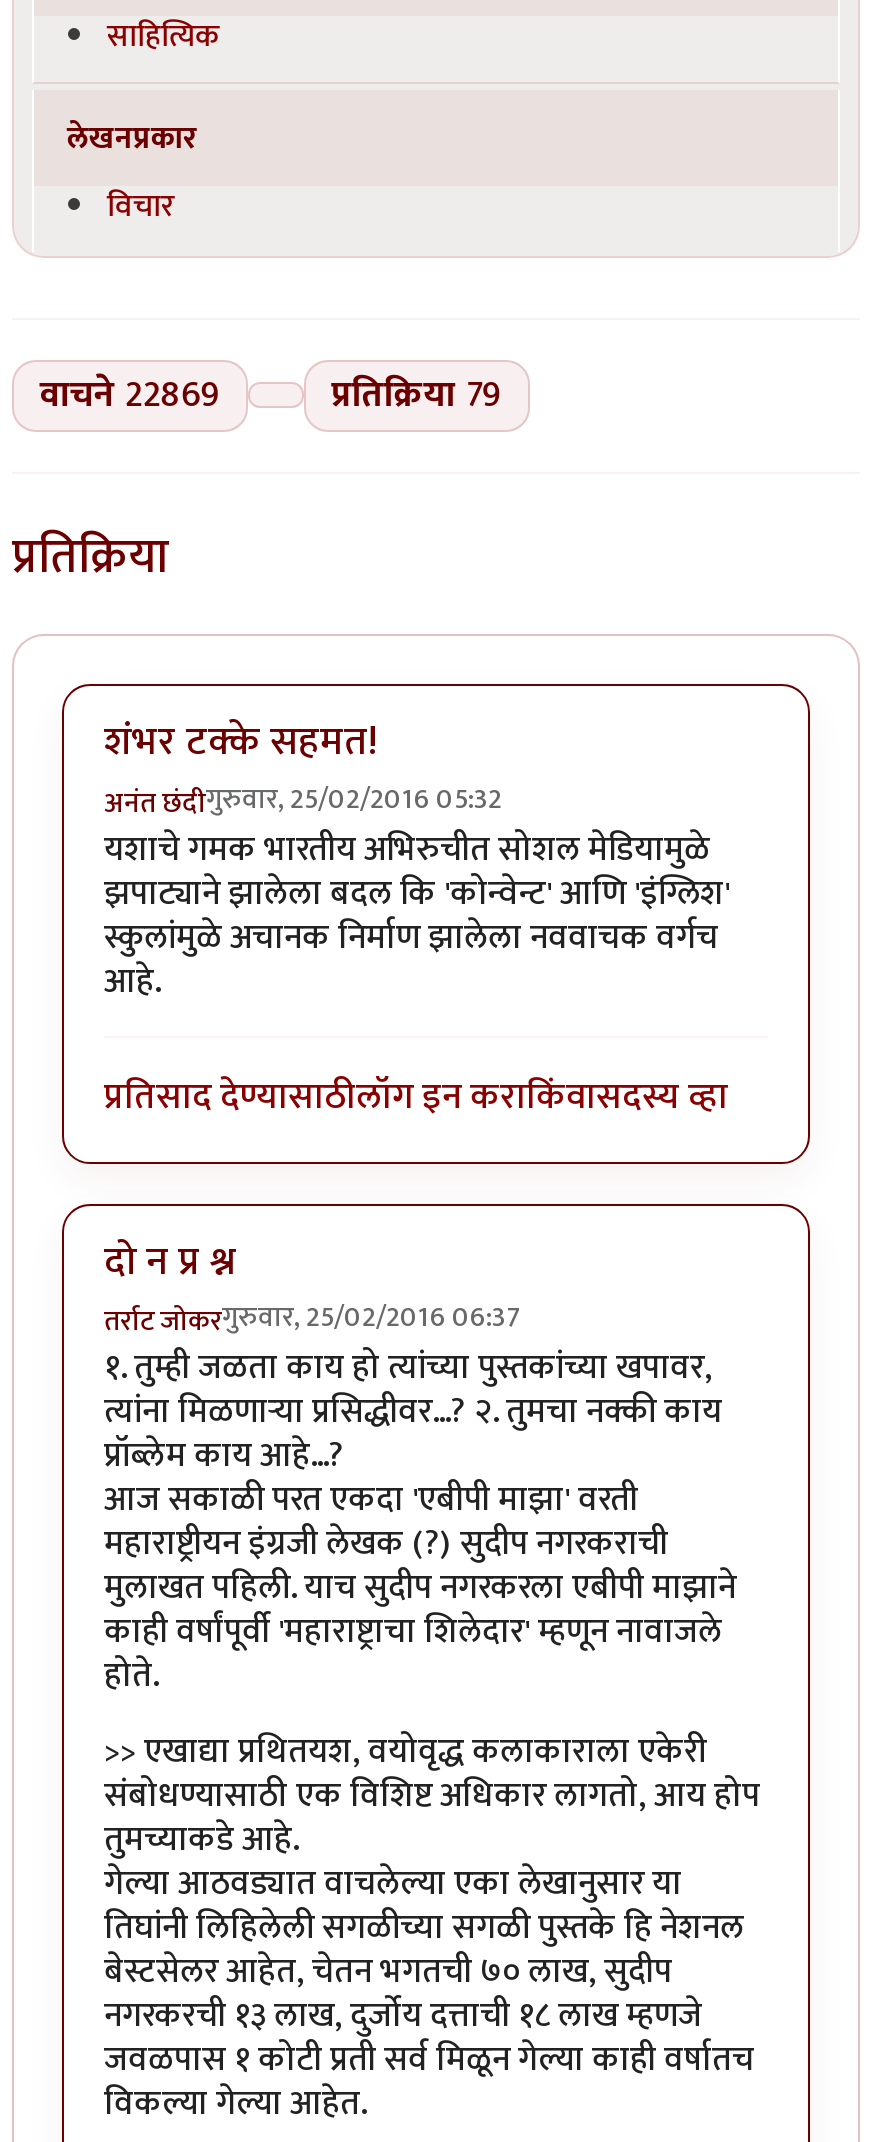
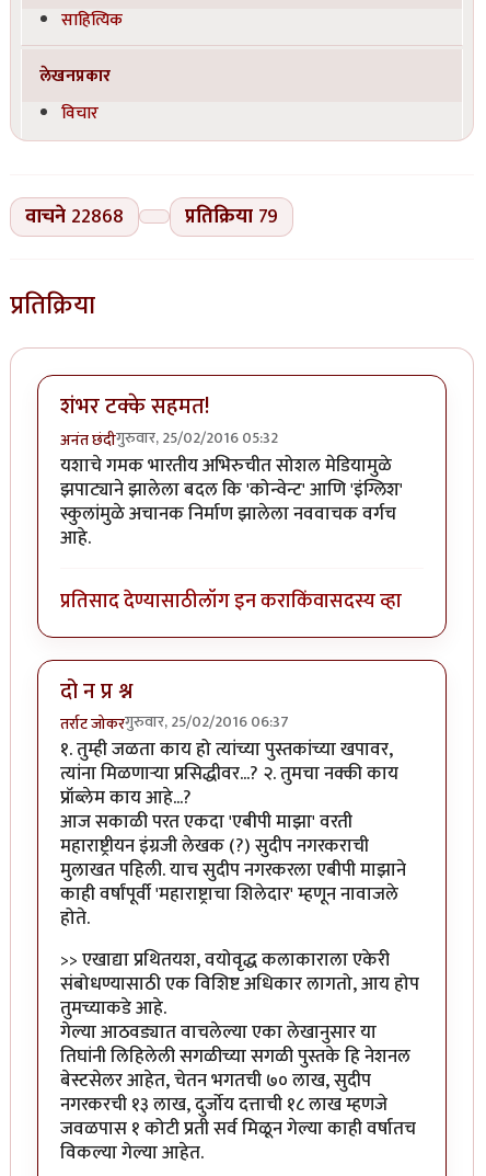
- वाचने 22869
+ वाचने 22868
